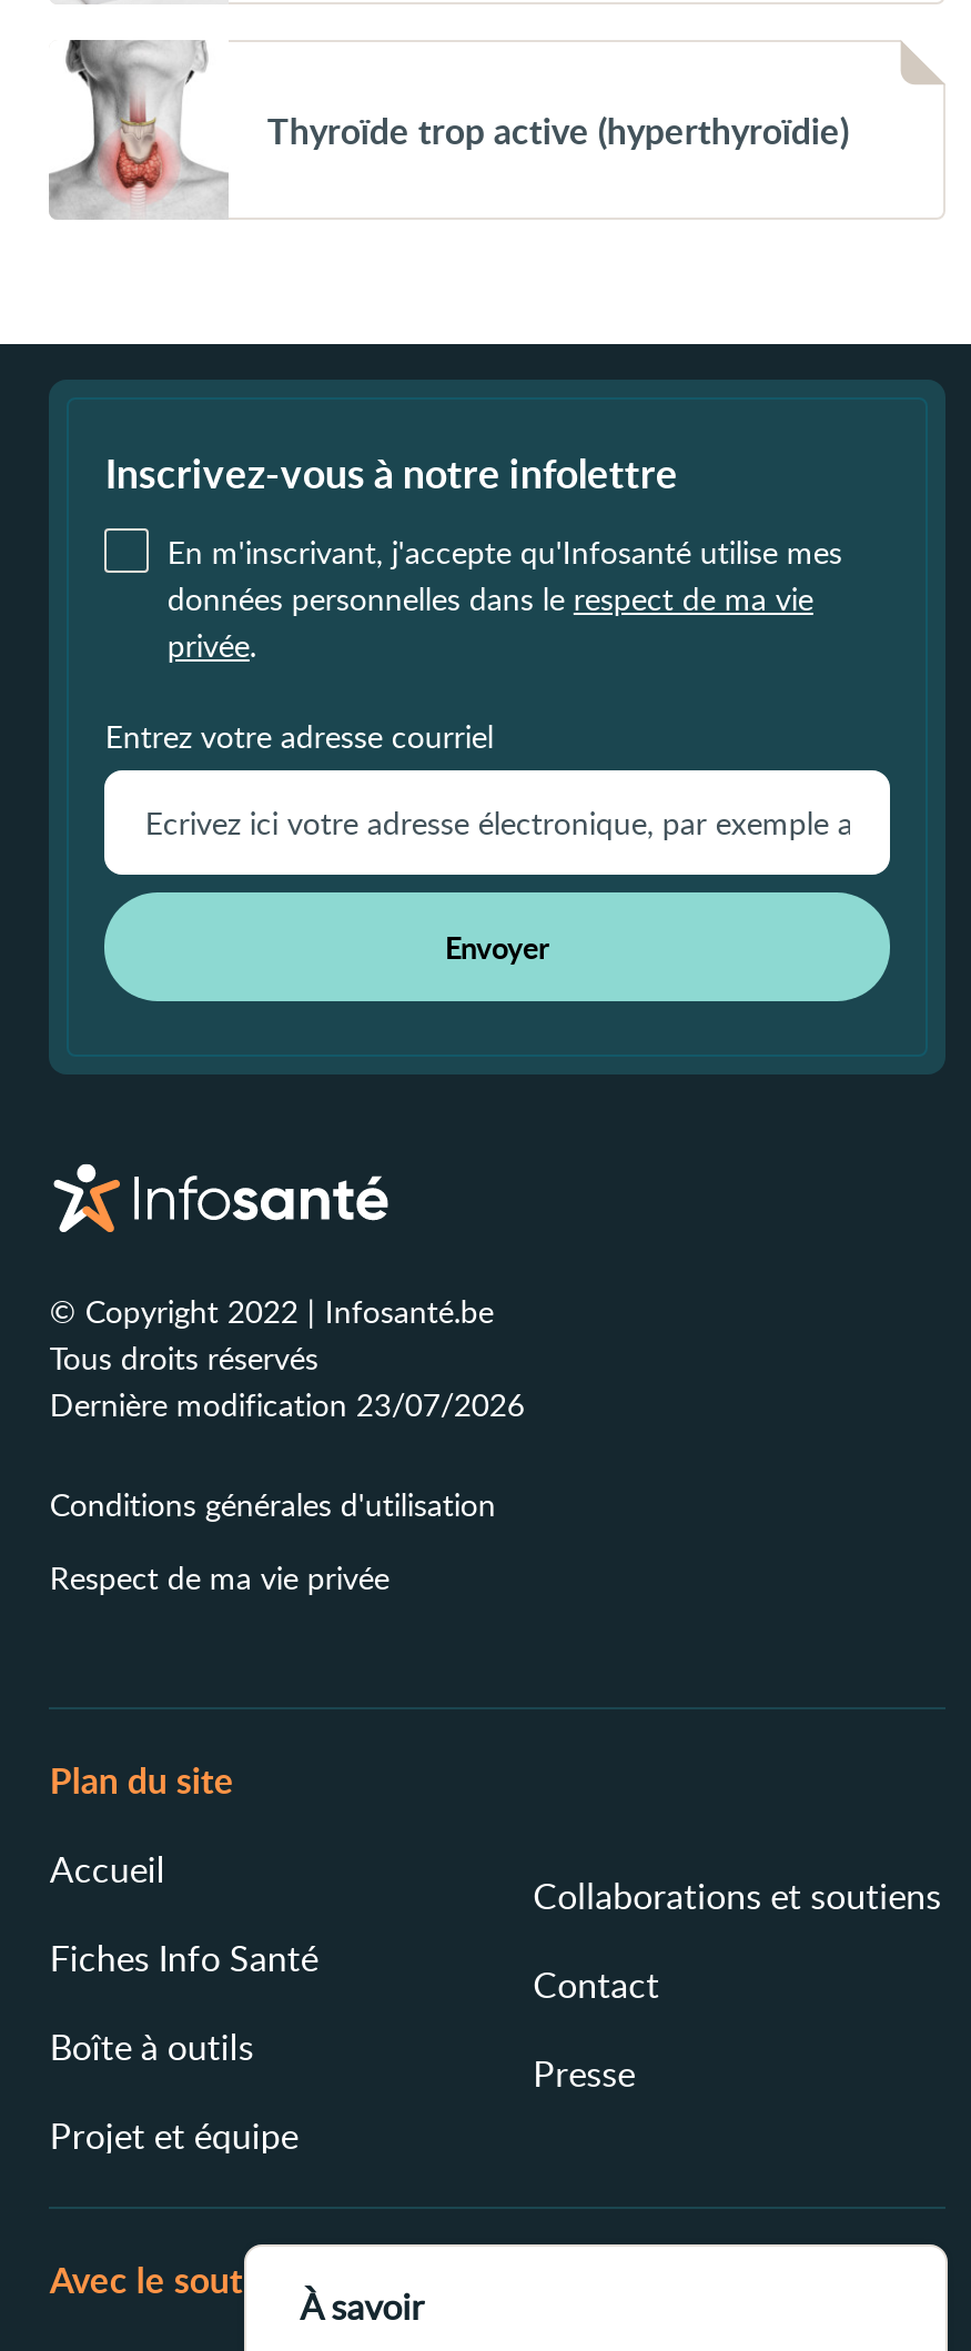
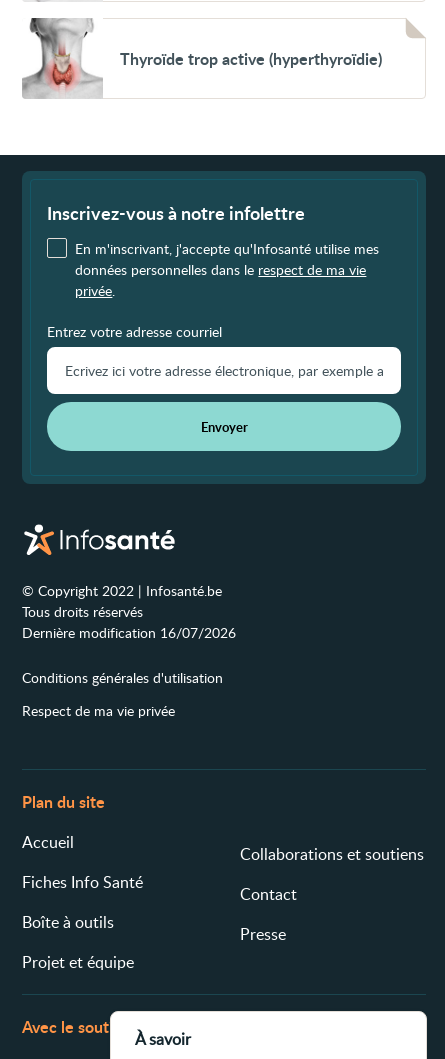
- Dernière modification 23/07/2026
+ Dernière modification 16/07/2026
